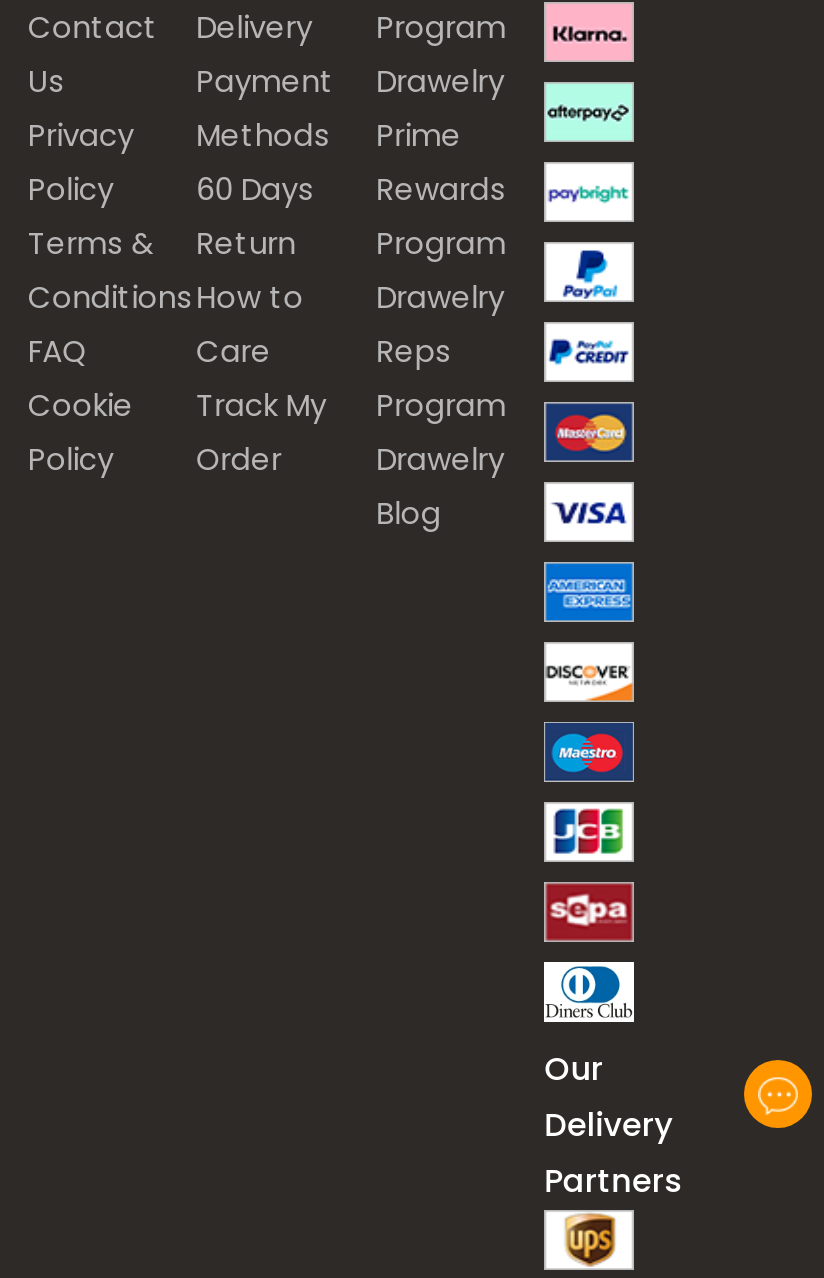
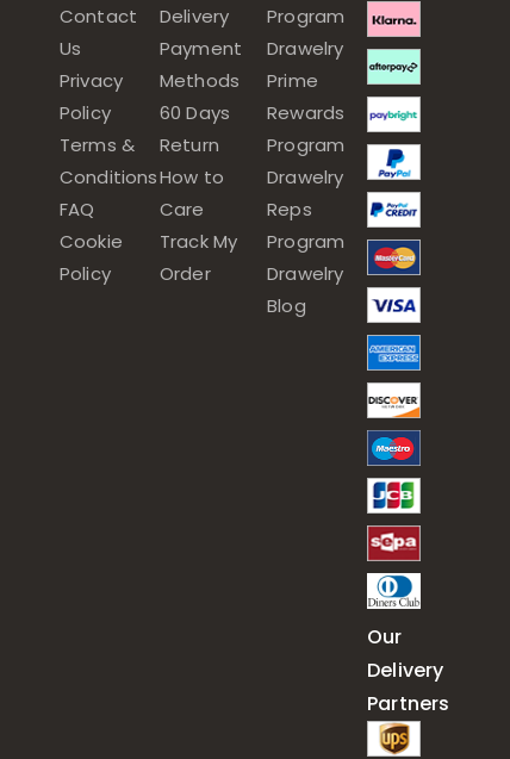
- [image]
